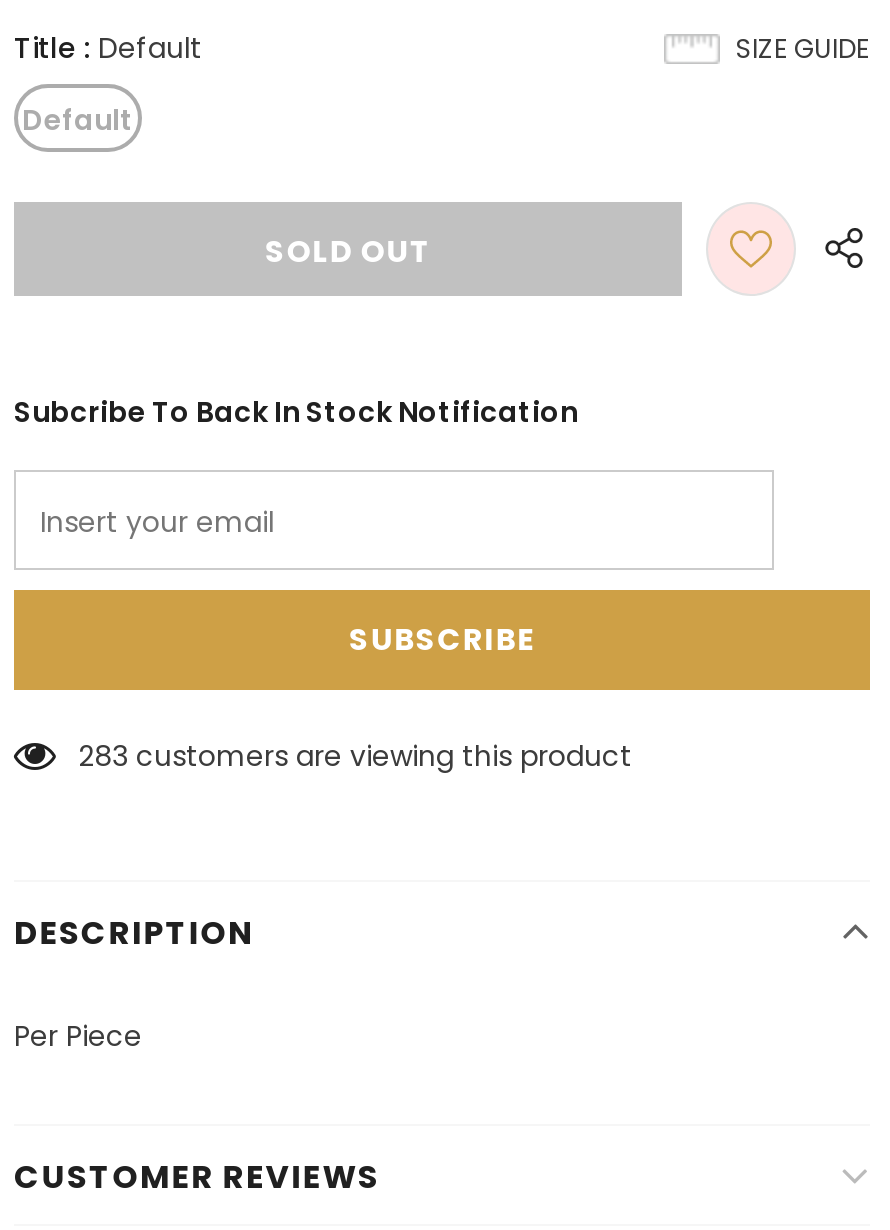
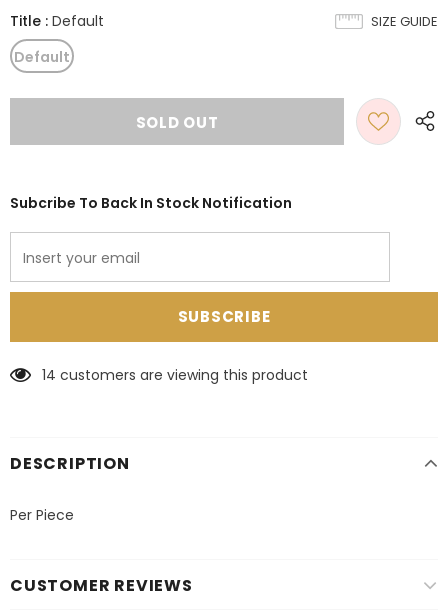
- 283 customers are viewing this product
+ 14 customers are viewing this product
